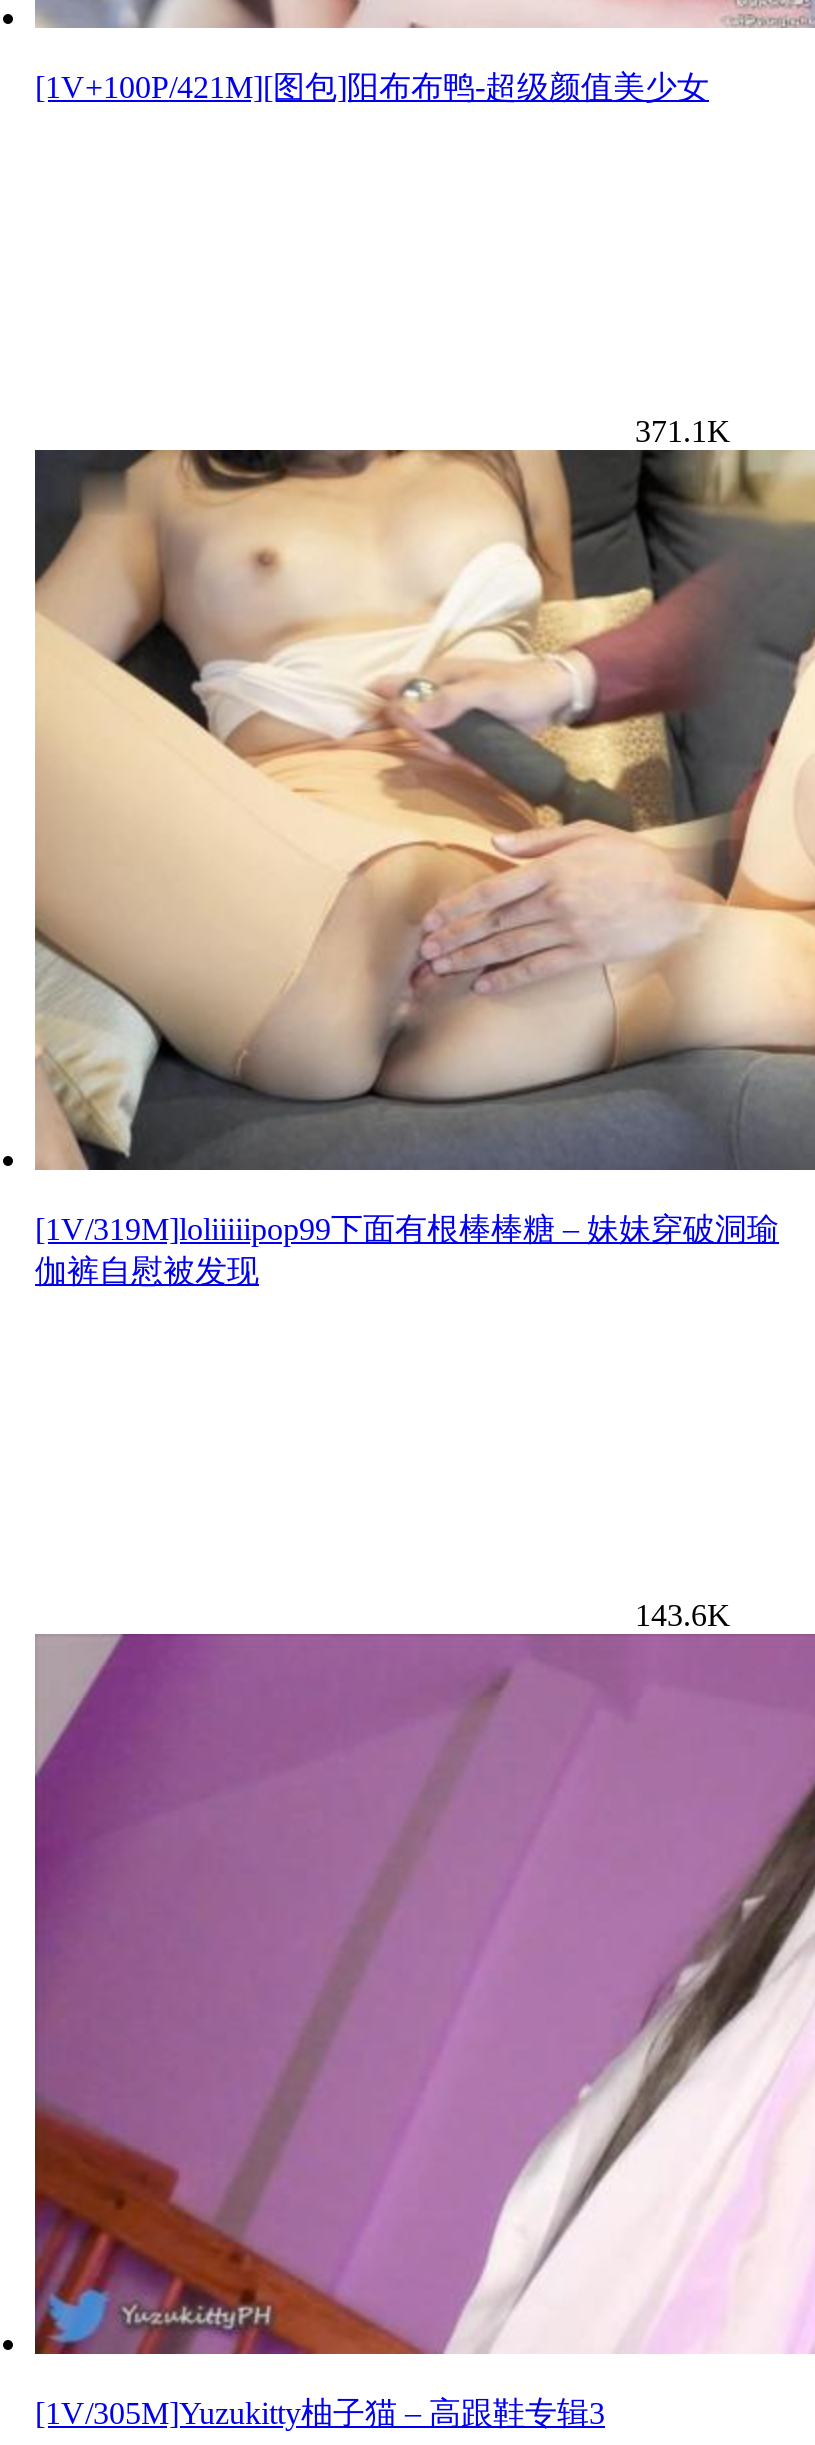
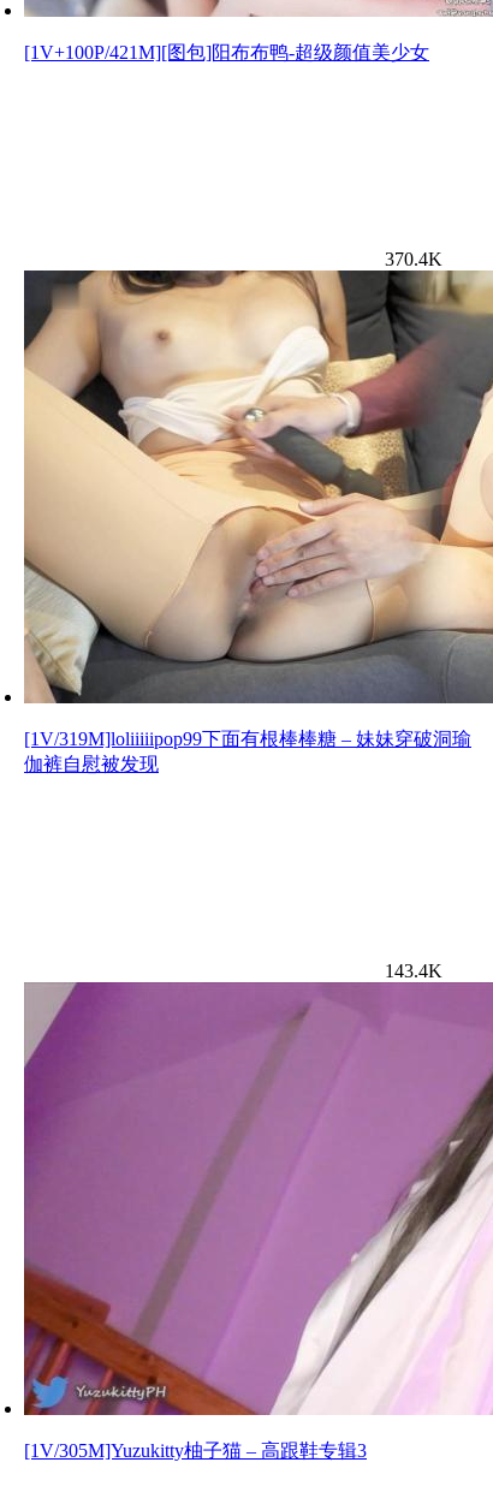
- 371.1K
+ 370.4K

- 143.6K
+ 143.4K
